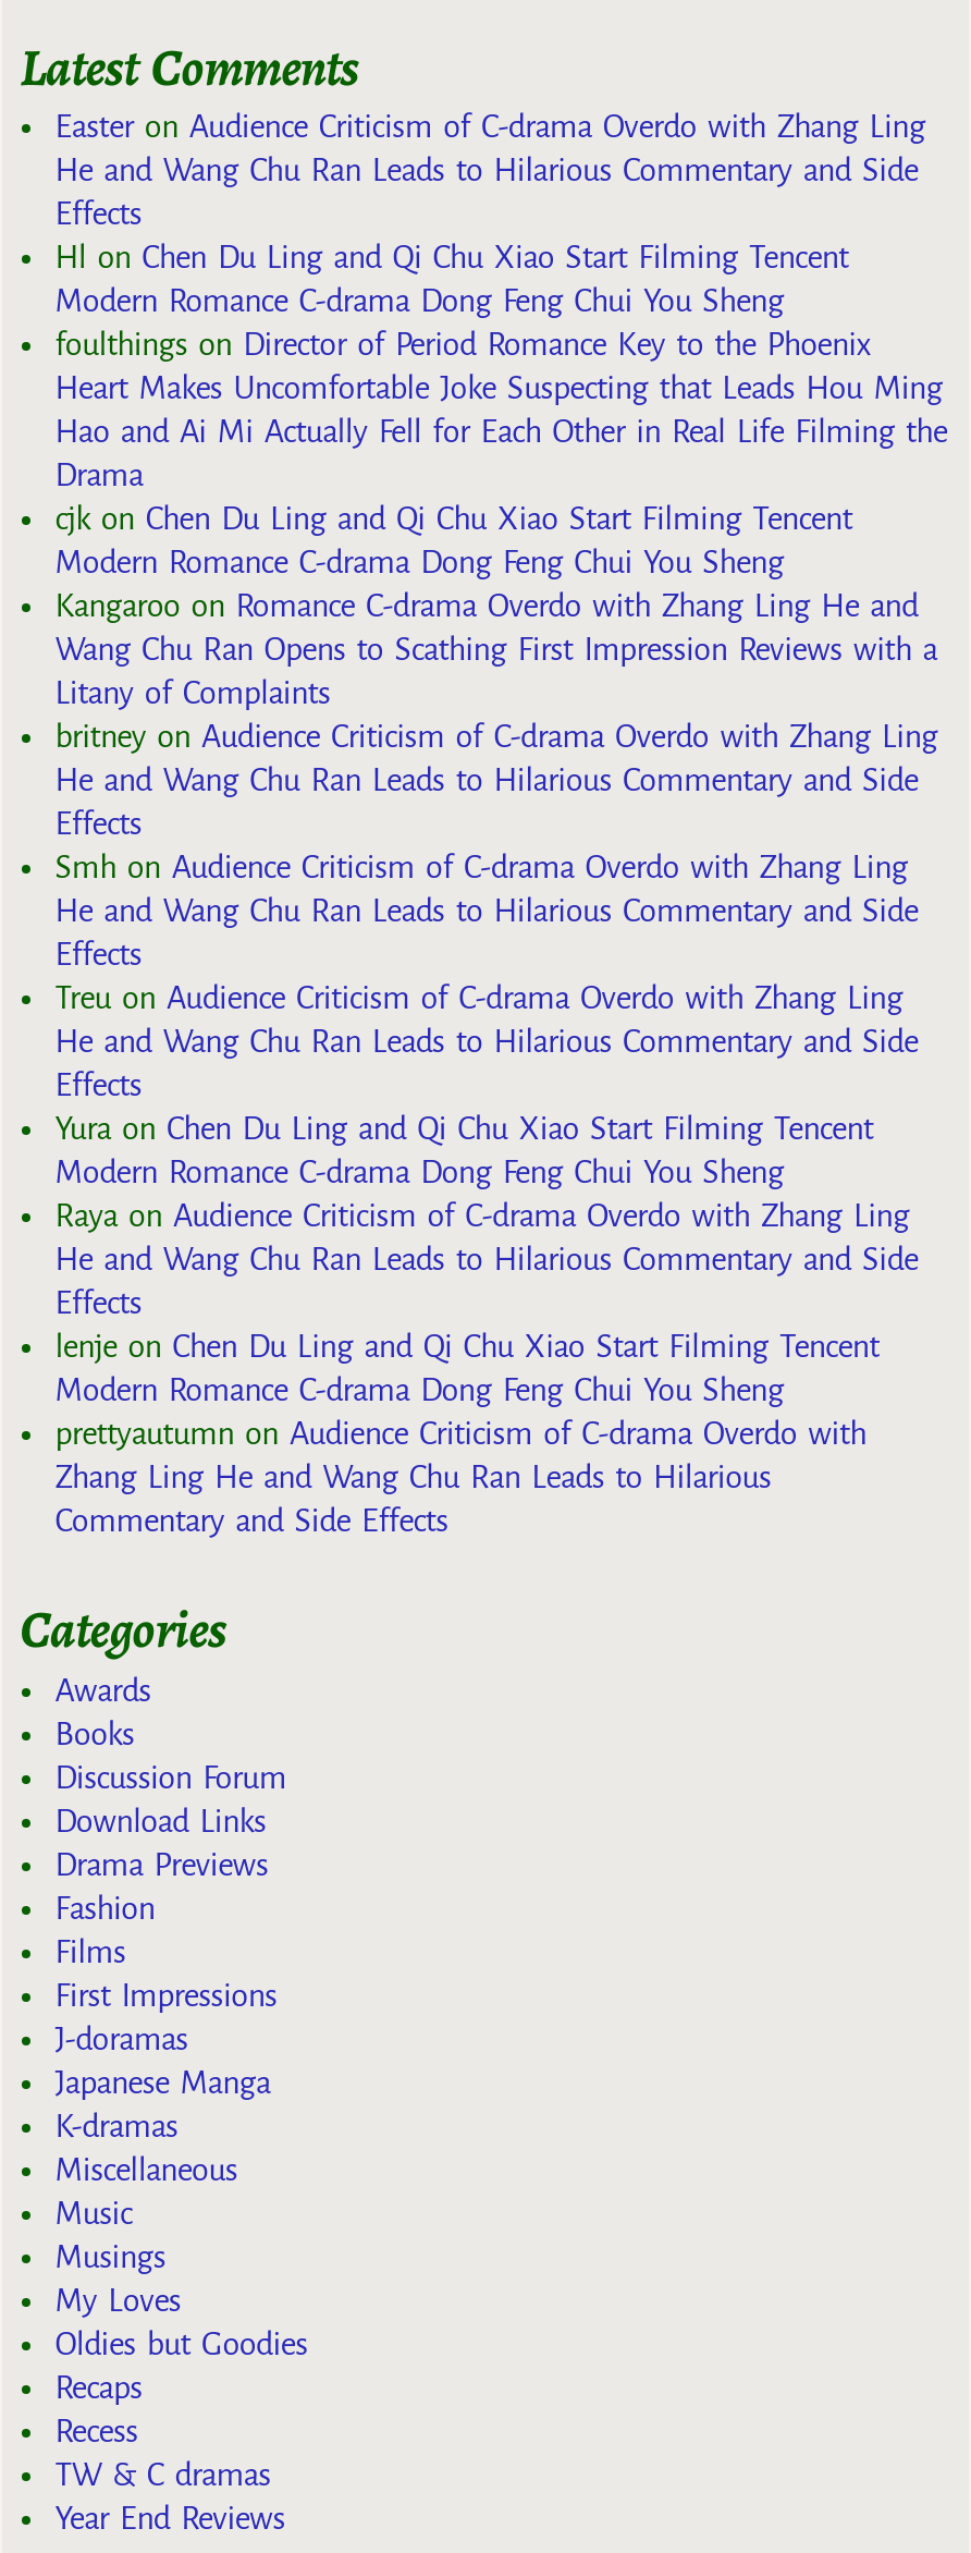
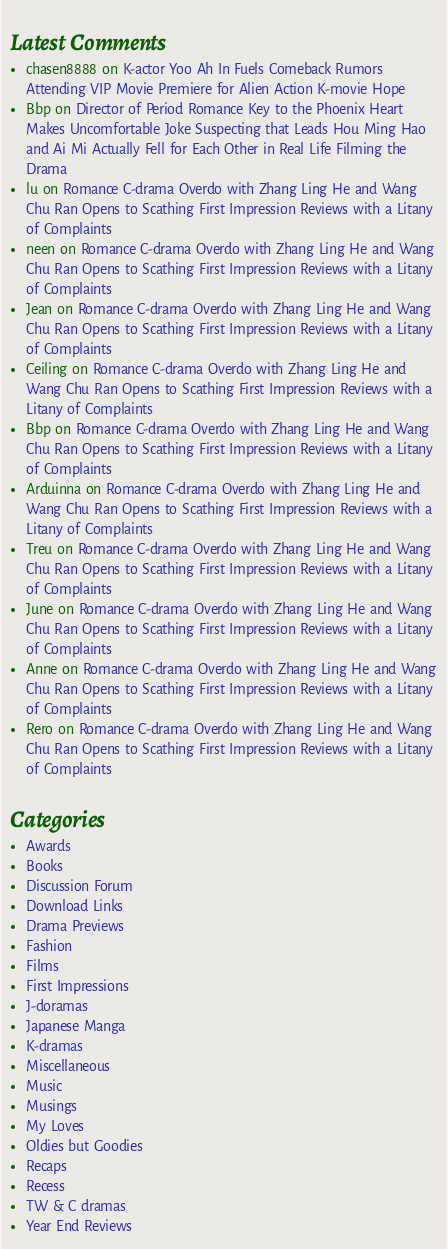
- Easter on Audience Criticism of C-drama Overdo with Zhang Ling
- He and Wang Chu Ran Leads to Hilarious Commentary and Side
- Effects
- Hl on Chen Du Ling and Qi Chu Xiao Start Filming Tencent
- Modern Romance C-drama Dong Feng Chui You Sheng
- foulthings on Director of Period Romance Key to the Phoenix
- Heart Makes Uncomfortable Joke Suspecting that Leads Hou Ming
- Hao and Ai Mi Actually Fell for Each Other in Real Life Filming the
+ chasen8888 on K-actor Yoo Ah In Fuels Comeback Rumors
+ Attending VIP Movie Premiere for Alien Action K-movie Hope
+ Bbp on Director of Period Romance Key to the Phoenix Heart
+ Makes Uncomfortable Joke Suspecting that Leads Hou Ming Hao
+ and Ai Mi Actually Fell for Each Other in Real Life Filming the

moved up: Drama

- cjk on Chen Du Ling and Qi Chu Xiao Start Filming Tencent
- Modern Romance C-drama Dong Feng Chui You Sheng
- Kangaroo on Romance C-drama Overdo with Zhang Ling He and
+ lu on Romance C-drama Overdo with Zhang Ling He and Wang
+ Chu Ran Opens to Scathing First Impression Reviews with a Litany
+ of Complaints
+ neen on Romance C-drama Overdo with Zhang Ling He and Wang
+ Chu Ran Opens to Scathing First Impression Reviews with a Litany
+ of Complaints
+ Jean on Romance C-drama Overdo with Zhang Ling He and Wang
+ Chu Ran Opens to Scathing First Impression Reviews with a Litany
+ of Complaints
+ Ceiling on Romance C-drama Overdo with Zhang Ling He and

moved down: Wang Chu Ran Opens to Scathing First Impression Reviews with a | Litany of Complaints

- britney on Audience Criticism of C-drama Overdo with Zhang Ling
- He and Wang Chu Ran Leads to Hilarious Commentary and Side
- Effects
- Smh on Audience Criticism of C-drama Overdo with Zhang Ling
- He and Wang Chu Ran Leads to Hilarious Commentary and Side
- Effects
- Treu on Audience Criticism of C-drama Overdo with Zhang Ling
- He and Wang Chu Ran Leads to Hilarious Commentary and Side
- Effects
- Yura on Chen Du Ling and Qi Chu Xiao Start Filming Tencent
- Modern Romance C-drama Dong Feng Chui You Sheng
- Raya on Audience Criticism of C-drama Overdo with Zhang Ling
- He and Wang Chu Ran Leads to Hilarious Commentary and Side
- Effects
- lenje on Chen Du Ling and Qi Chu Xiao Start Filming Tencent
- Modern Romance C-drama Dong Feng Chui You Sheng
- prettyautumn on Audience Criticism of C-drama Overdo with
- Zhang Ling He and Wang Chu Ran Leads to Hilarious
- Commentary and Side Effects
+ Bbp on Romance C-drama Overdo with Zhang Ling He and Wang
+ Chu Ran Opens to Scathing First Impression Reviews with a Litany
+ of Complaints
+ Arduinna on Romance C-drama Overdo with Zhang Ling He and
+ Wang Chu Ran Opens to Scathing First Impression Reviews with a
+ Litany of Complaints
+ Treu on Romance C-drama Overdo with Zhang Ling He and Wang
+ Chu Ran Opens to Scathing First Impression Reviews with a Litany
+ of Complaints
+ June on Romance C-drama Overdo with Zhang Ling He and Wang
+ Chu Ran Opens to Scathing First Impression Reviews with a Litany
+ of Complaints
+ Anne on Romance C-drama Overdo with Zhang Ling He and Wang
+ Chu Ran Opens to Scathing First Impression Reviews with a Litany
+ of Complaints
+ Rero on Romance C-drama Overdo with Zhang Ling He and Wang
+ Chu Ran Opens to Scathing First Impression Reviews with a Litany
+ of Complaints
